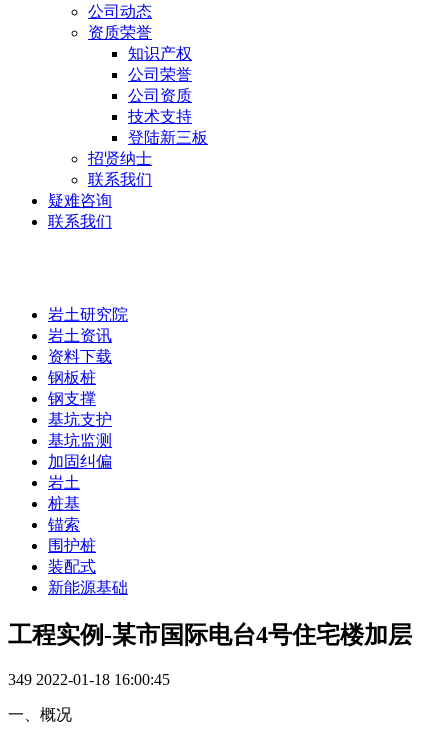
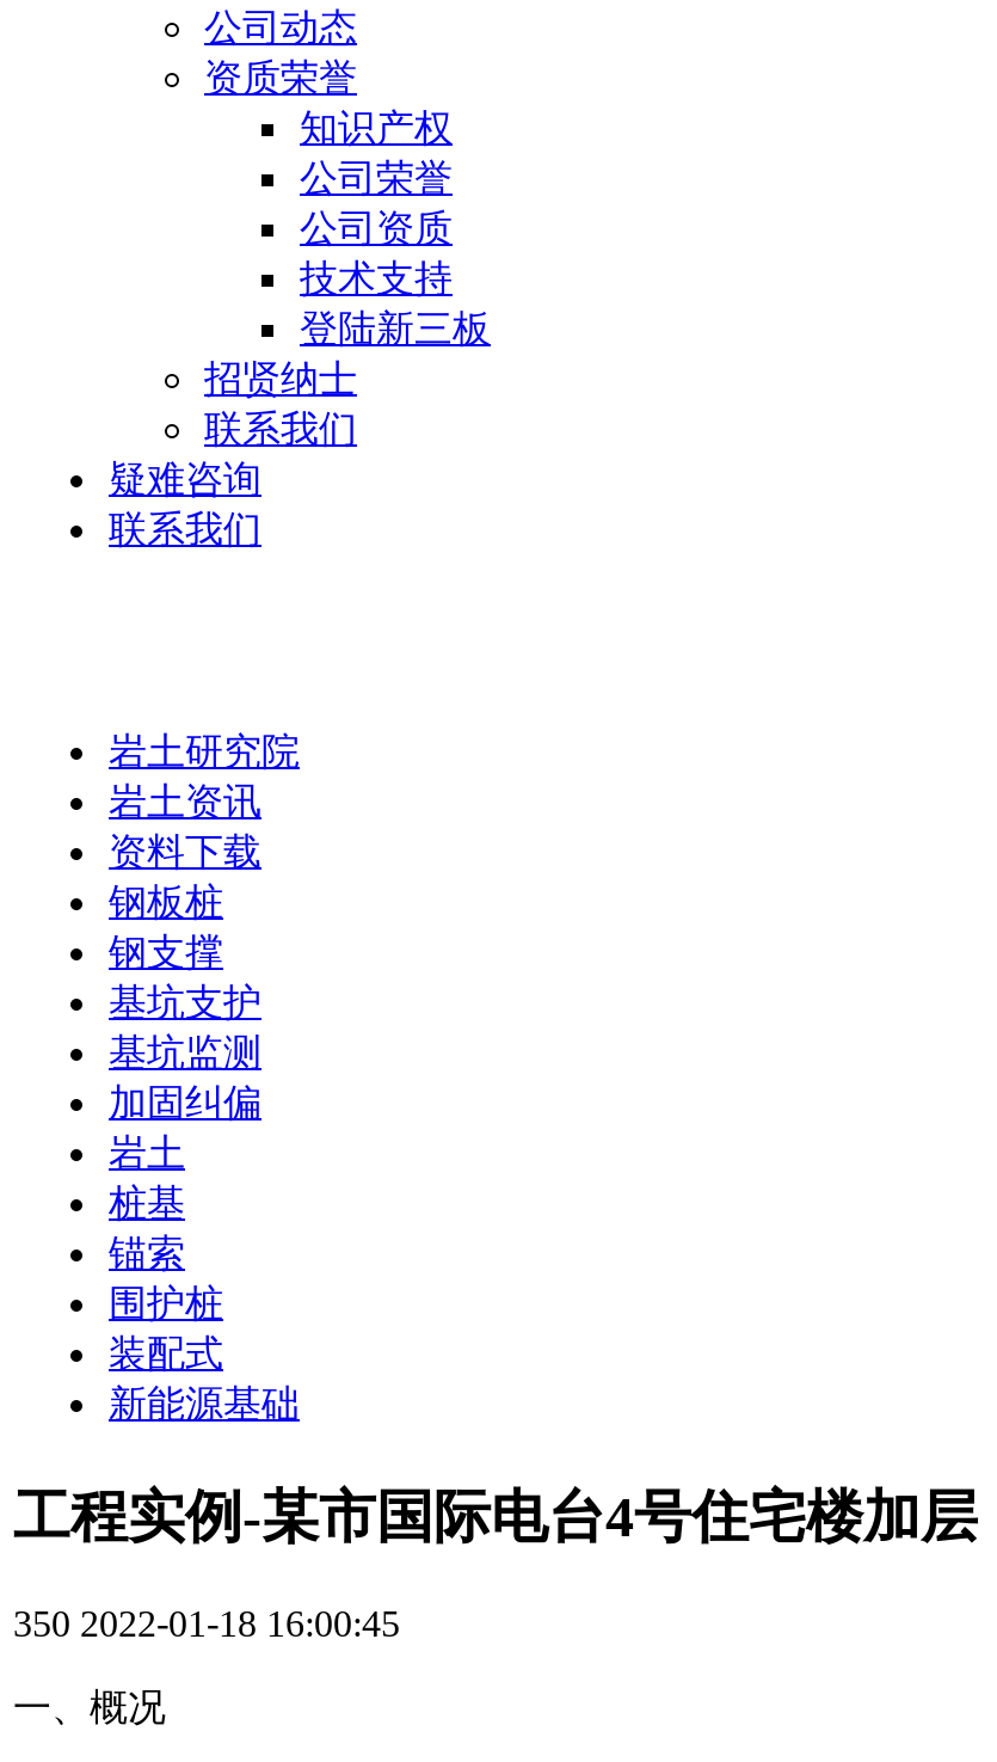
- 349 2022-01-18 16:00:45
+ 350 2022-01-18 16:00:45
